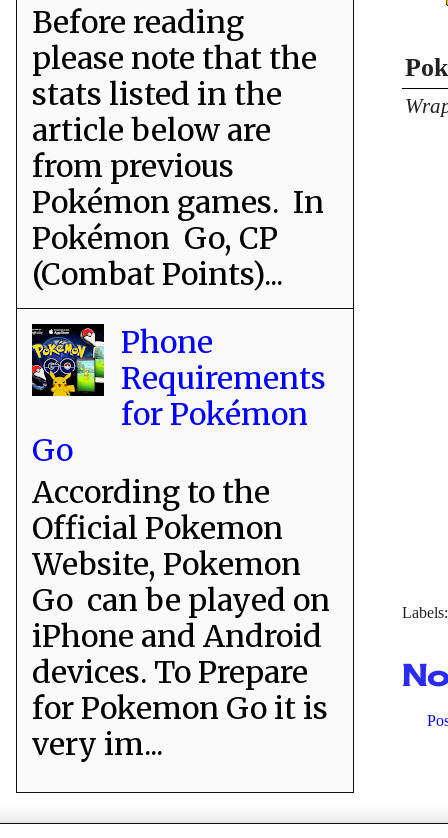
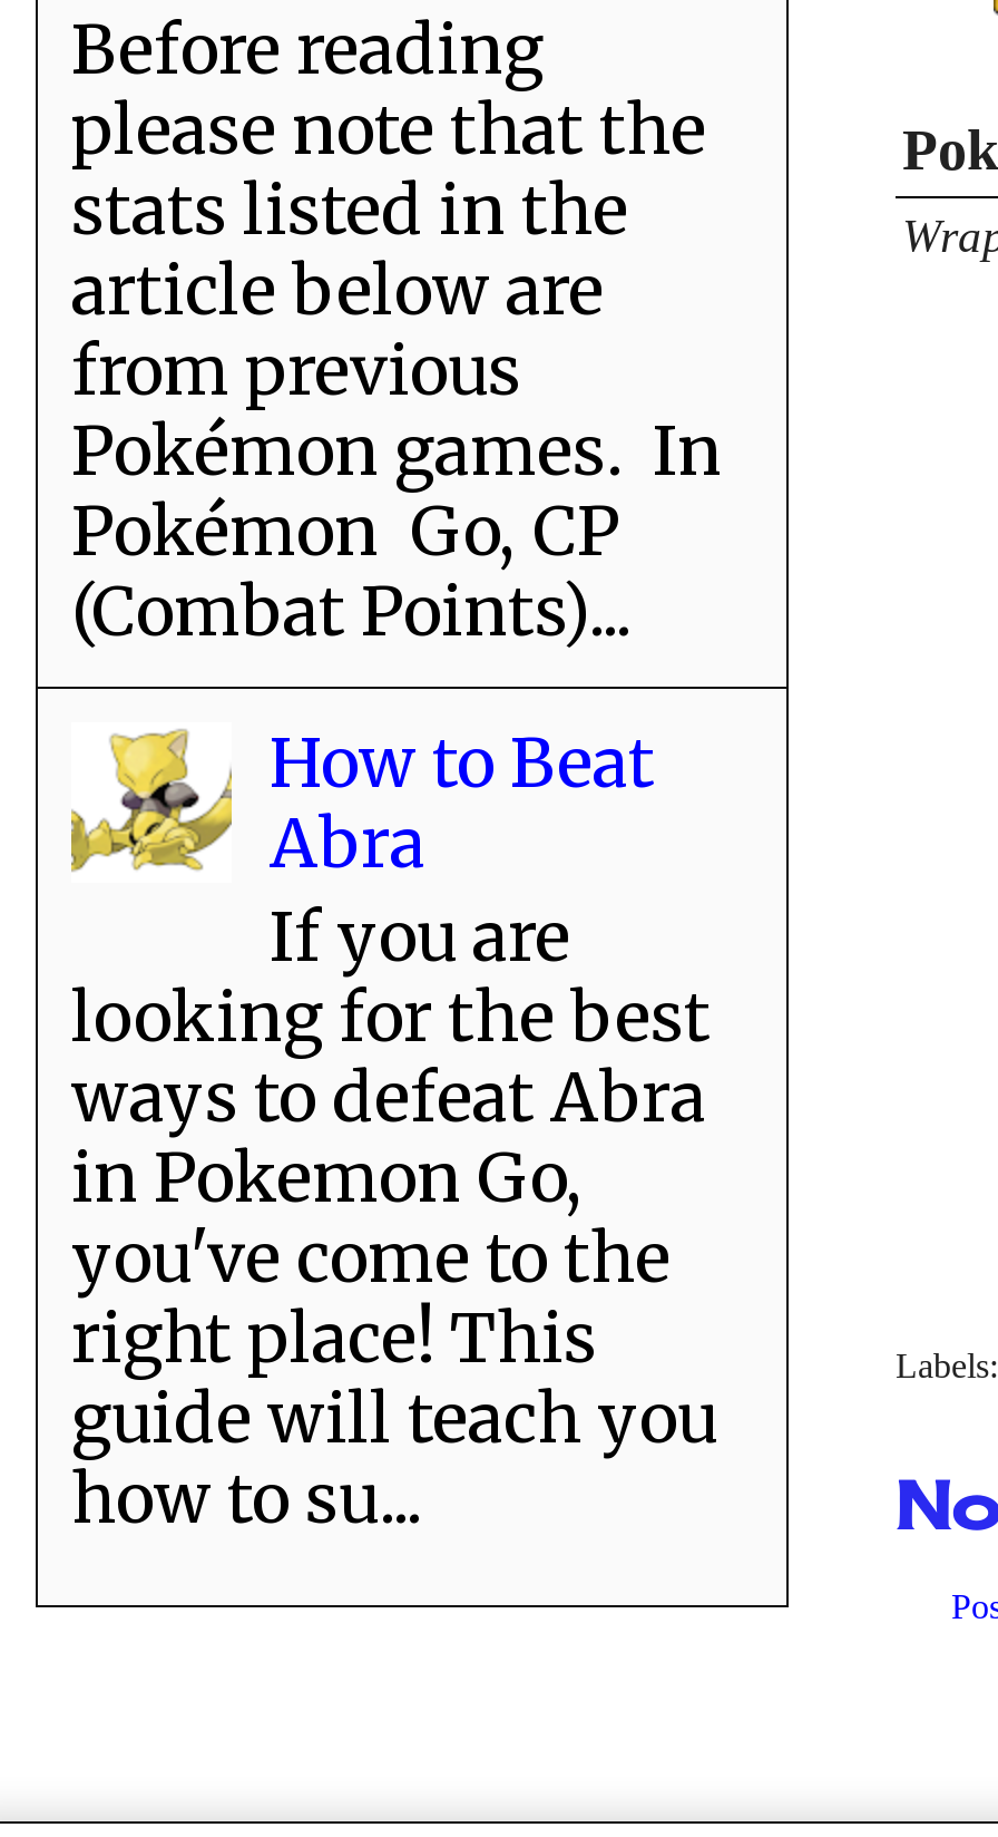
- [image]
- Phone
- Requirements
- for Pokémon
- Go
- According to the
- Official Pokemon
- Website, Pokemon
- Go can be played on
- iPhone and Android
- devices. To Prepare
- for Pokemon Go it is
- very im...
+ [image]
+ How to Beat
+ Abra
+ If you are
+ looking for the best
+ ways to defeat Abra
+ in Pokemon Go,
+ you've come to the
+ right place! This
+ guide will teach you
+ how to su...
